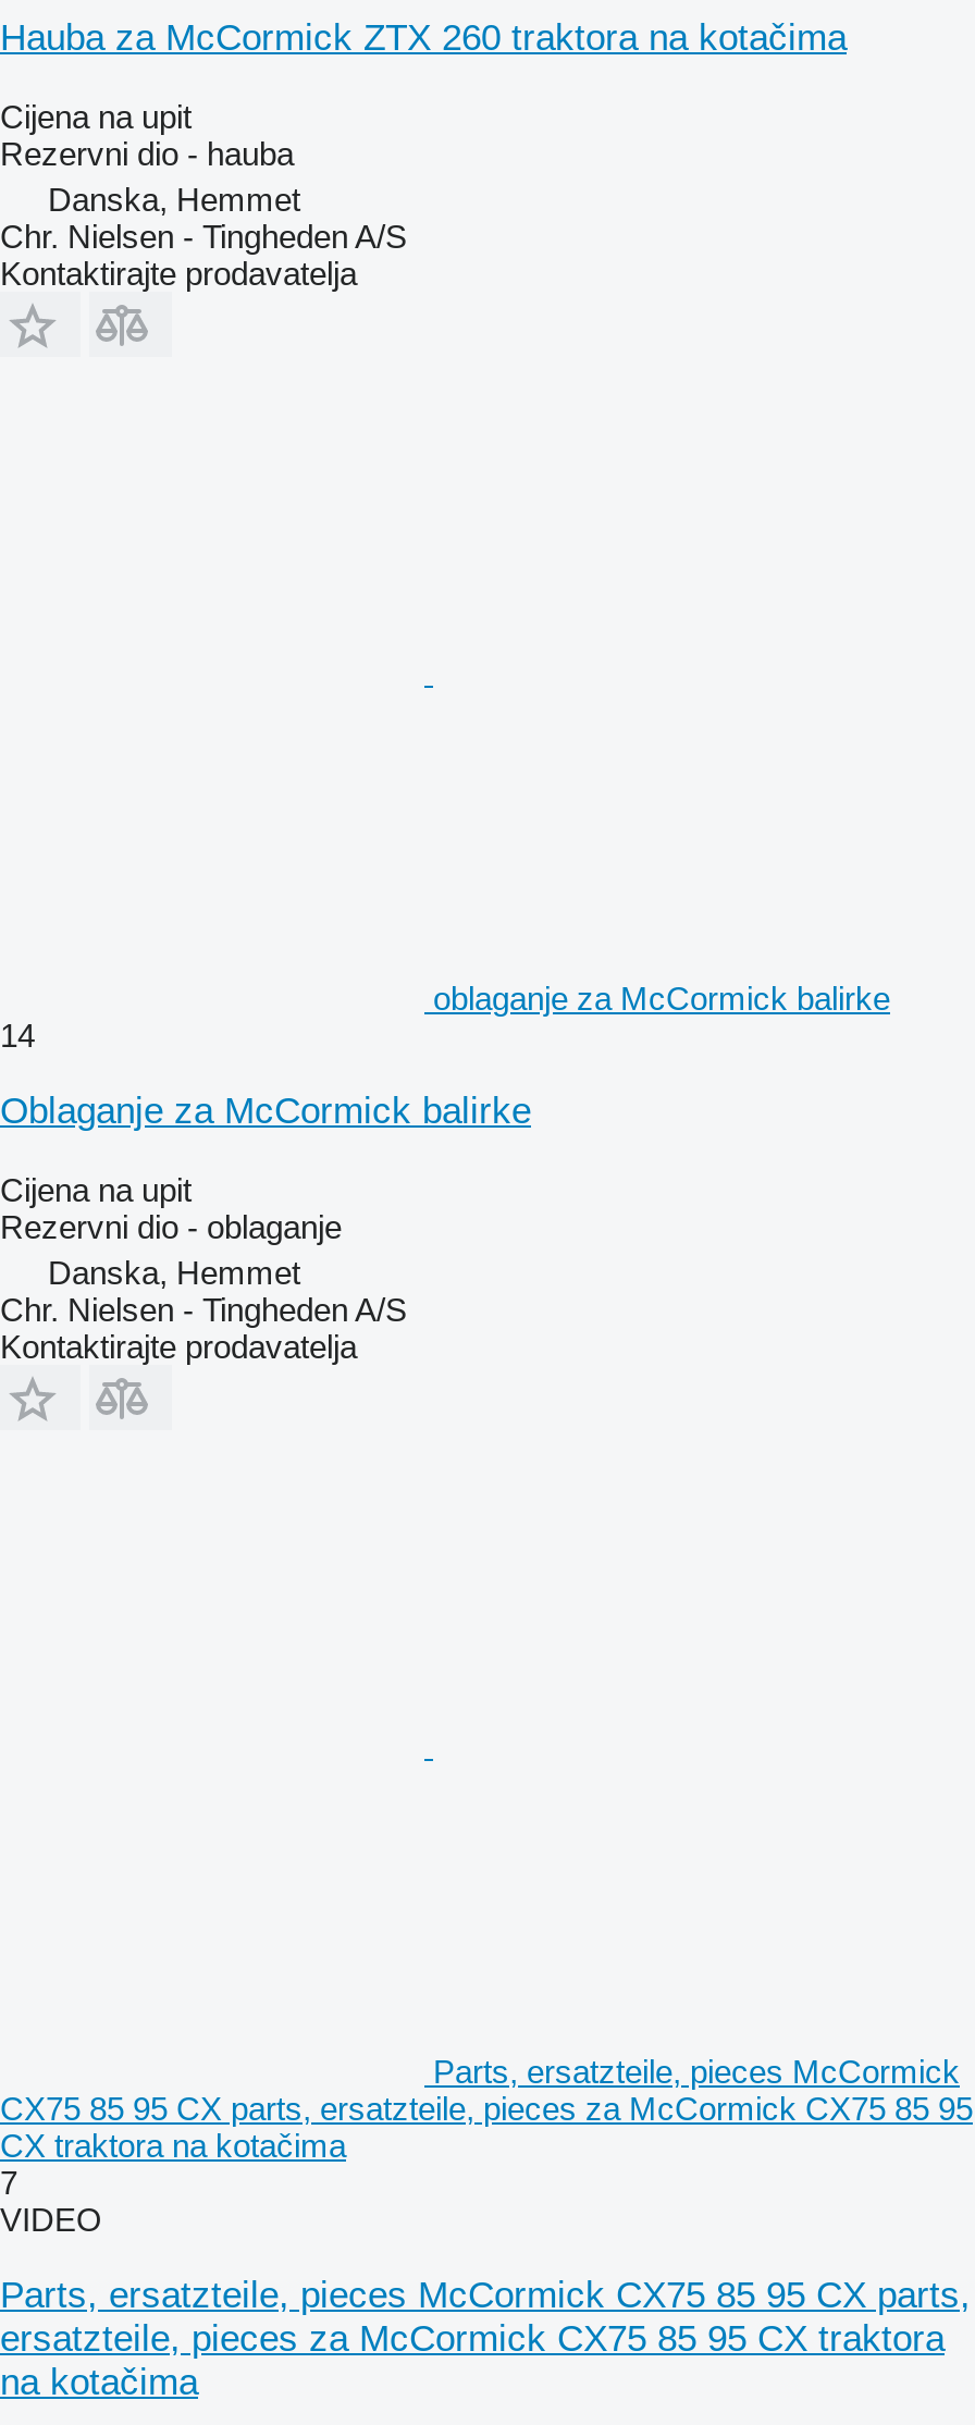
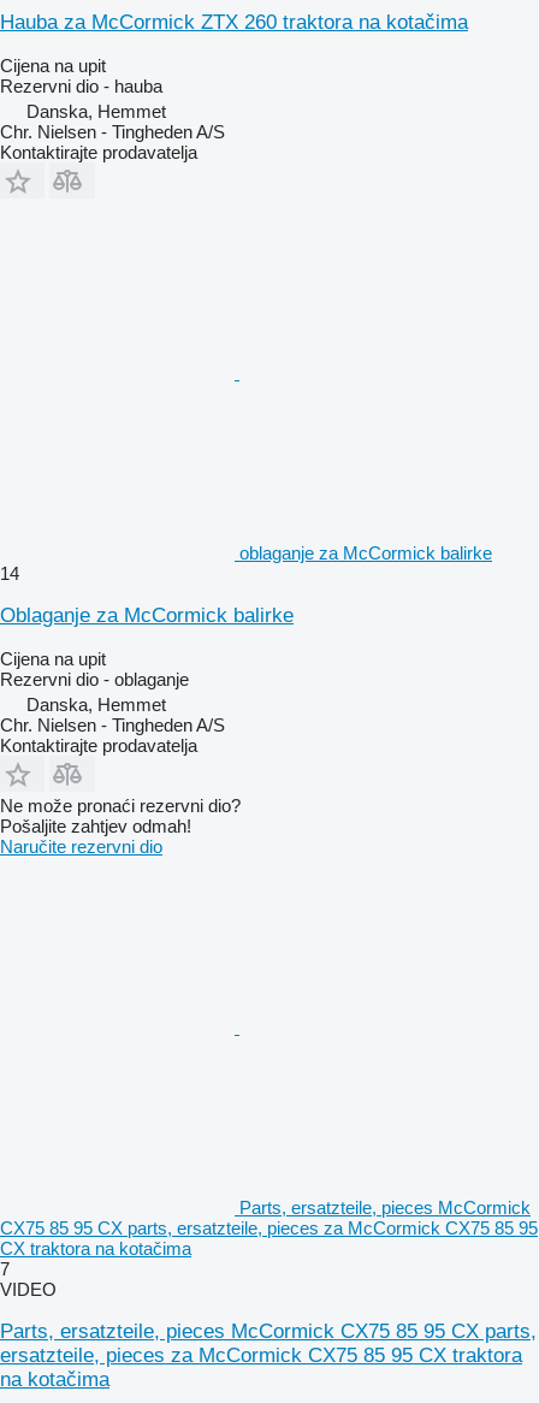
+ Ne može pronaći rezervni dio?
+ Pošaljite zahtjev odmah!
+ Naručite rezervni dio
